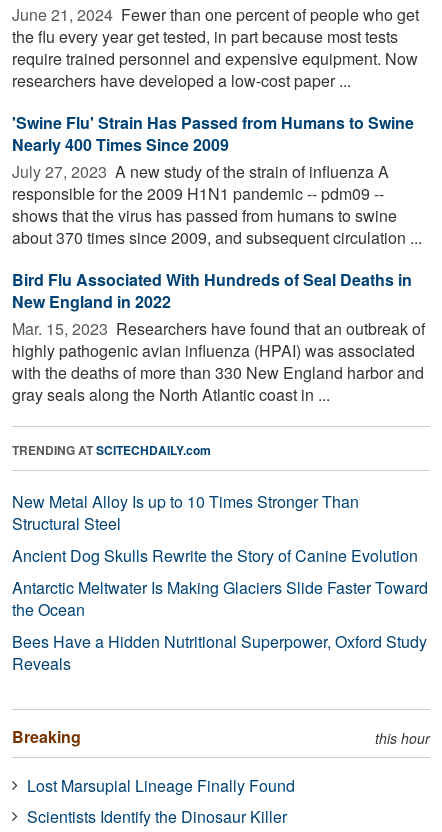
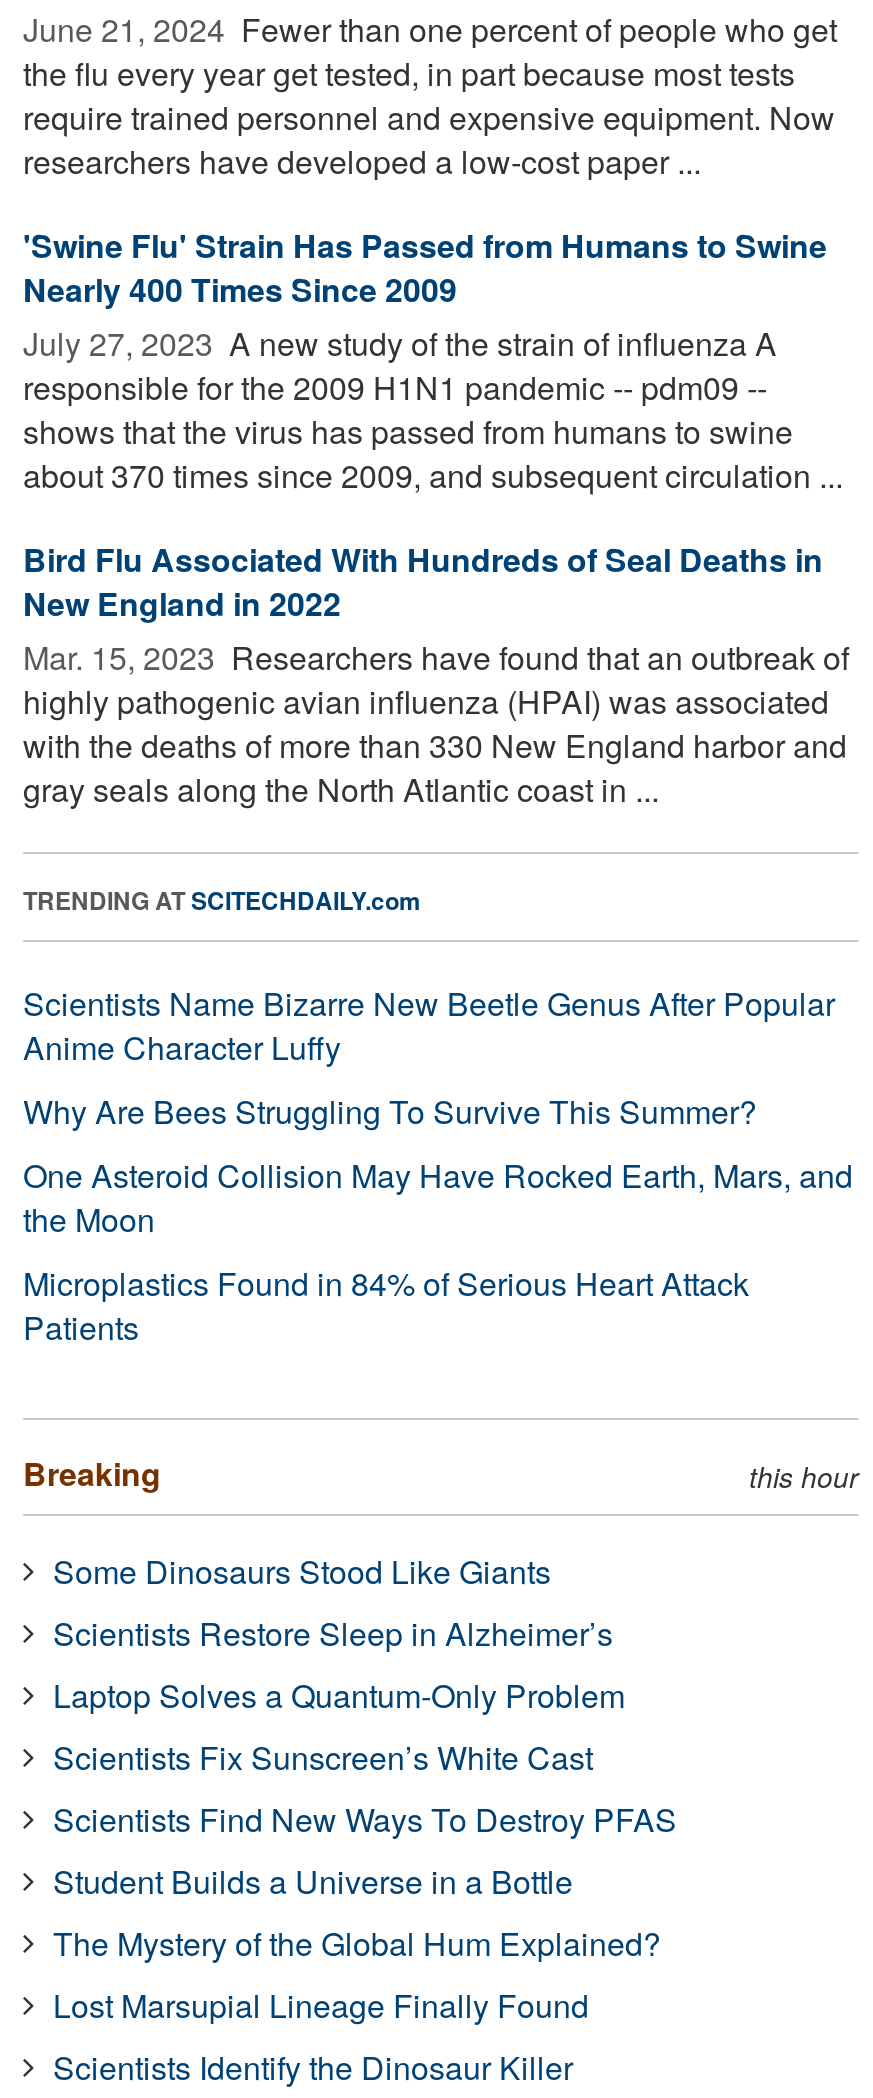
- New Metal Alloy Is up to 10 Times Stronger Than
- Structural Steel
- Ancient Dog Skulls Rewrite the Story of Canine Evolution
- Antarctic Meltwater Is Making Glaciers Slide Faster Toward
- the Ocean
- Bees Have a Hidden Nutritional Superpower, Oxford Study
- Reveals
+ Scientists Name Bizarre New Beetle Genus After Popular
+ Anime Character Luffy
+ Why Are Bees Struggling To Survive This Summer?
+ One Asteroid Collision May Have Rocked Earth, Mars, and
+ the Moon
+ Microplastics Found in 84% of Serious Heart Attack
+ Patients

+ Some Dinosaurs Stood Like Giants
+ Scientists Restore Sleep in Alzheimer’s
+ Laptop Solves a Quantum-Only Problem
+ Scientists Fix Sunscreen’s White Cast
+ Scientists Find New Ways To Destroy PFAS
+ Student Builds a Universe in a Bottle
+ The Mystery of the Global Hum Explained?
